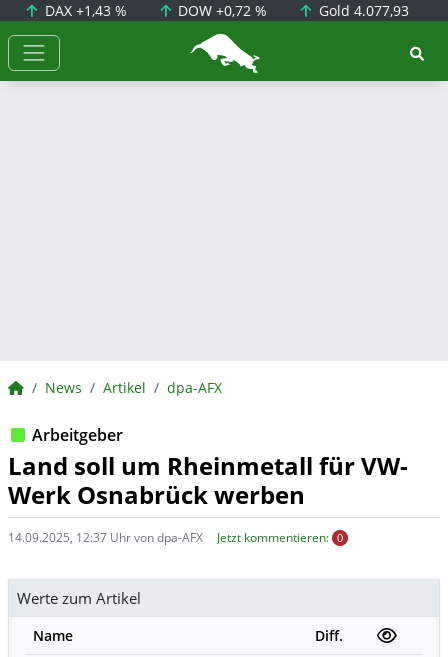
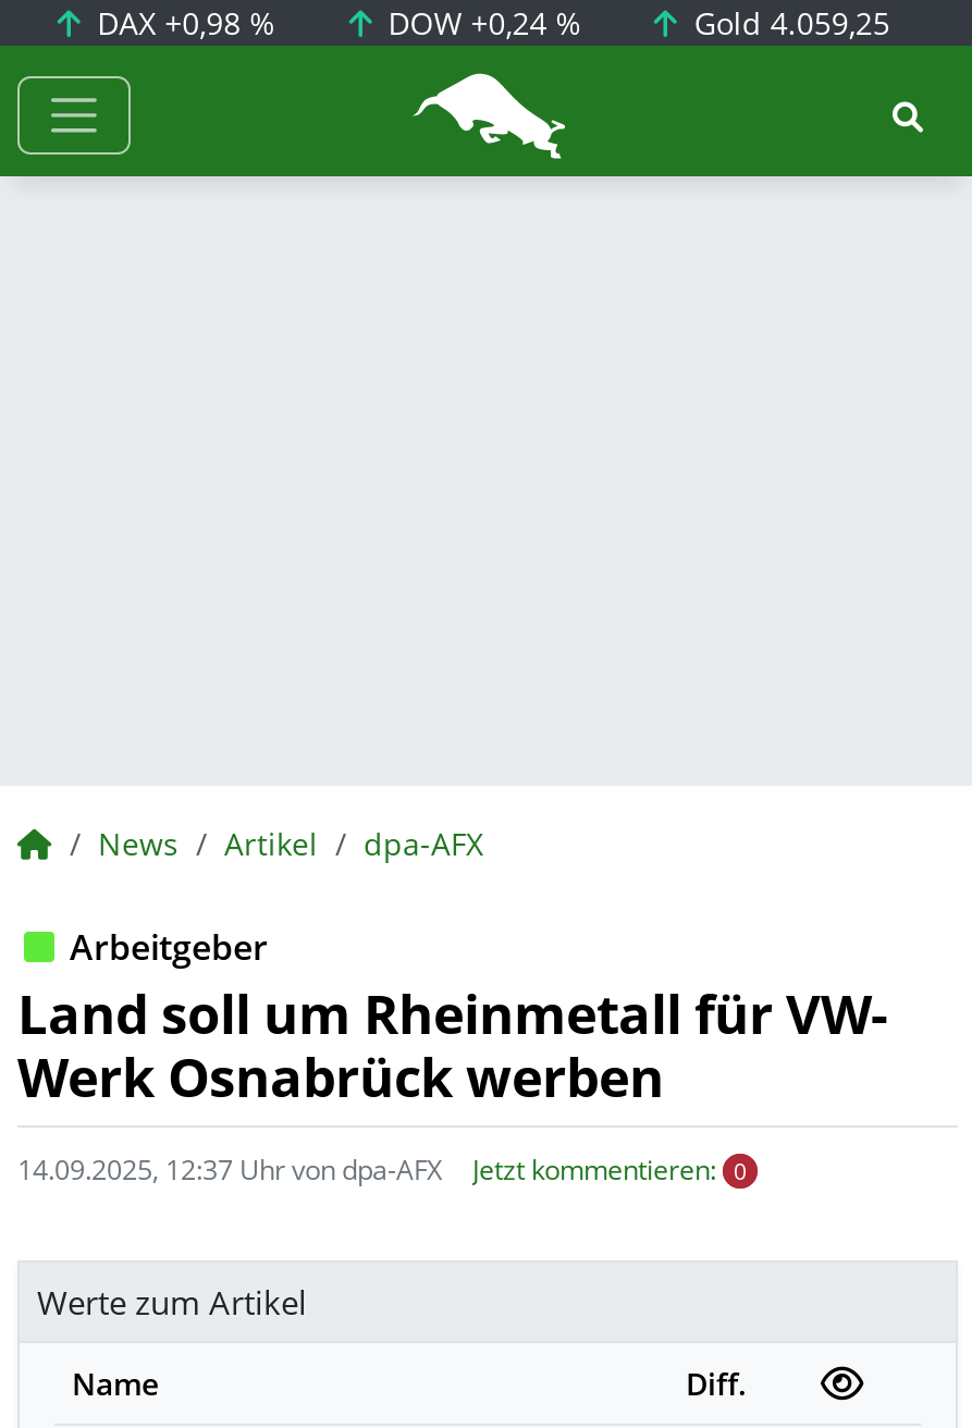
- DAX +1,43 %
+ DAX +0,98 %

- DOW +0,72 %
+ DOW +0,24 %

- Gold 4.077,93
+ Gold 4.059,25
